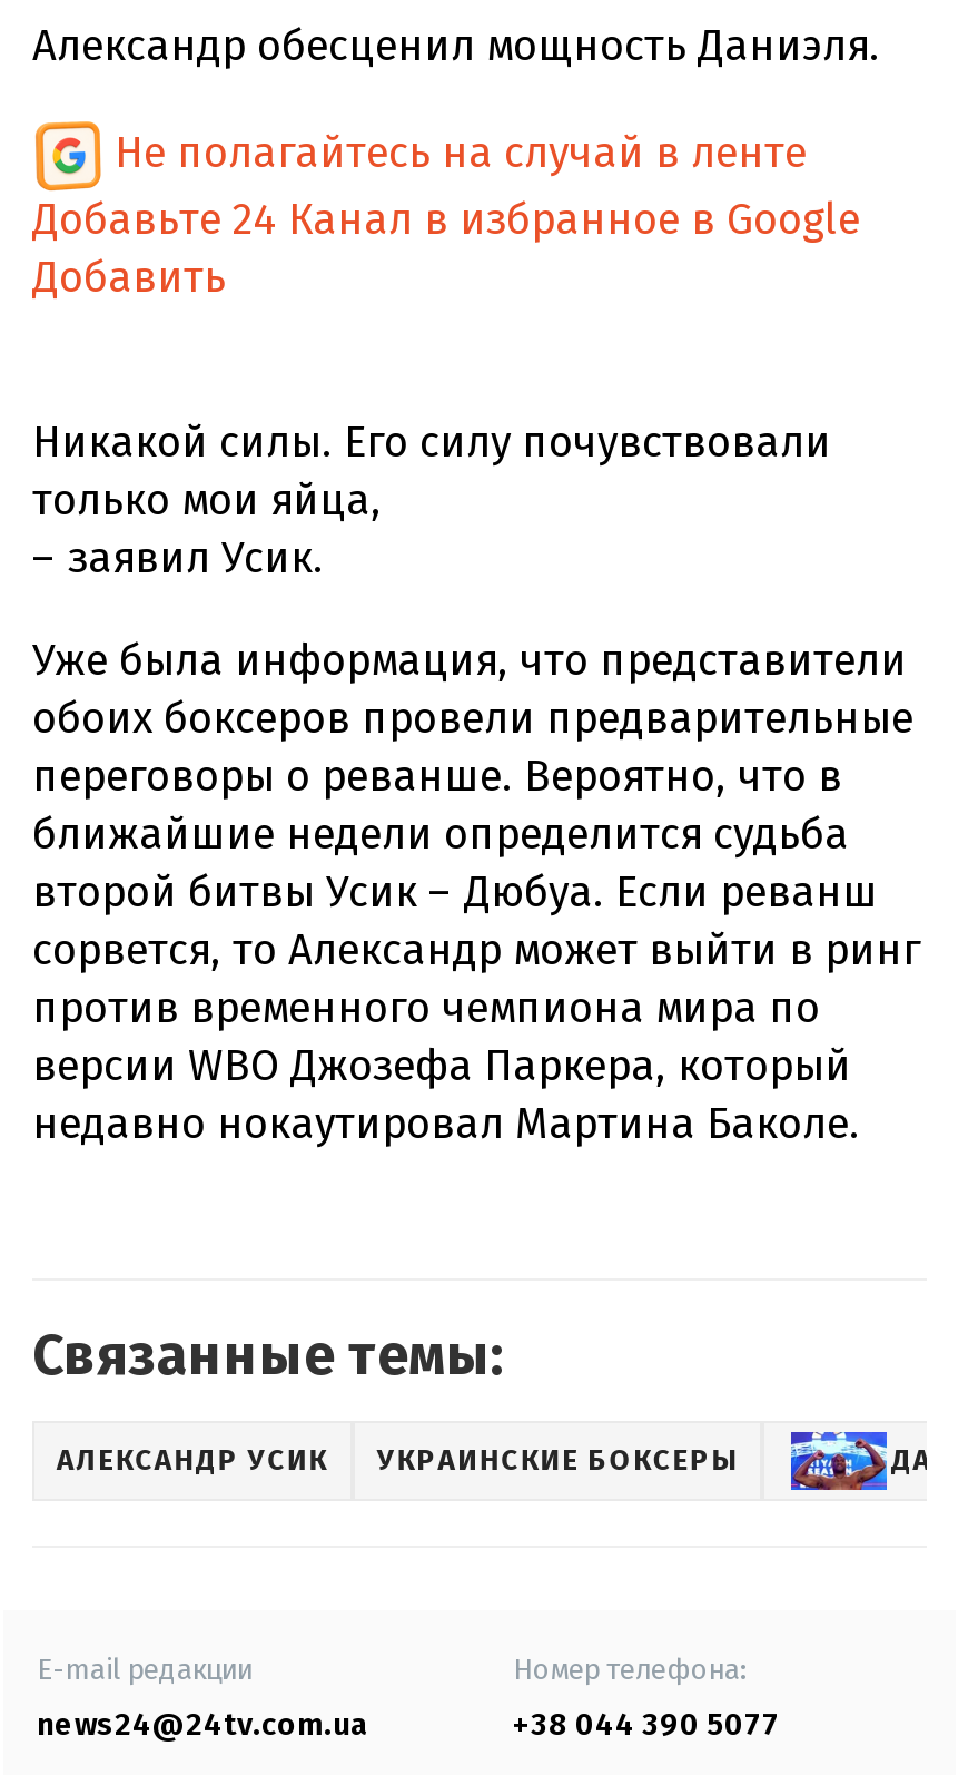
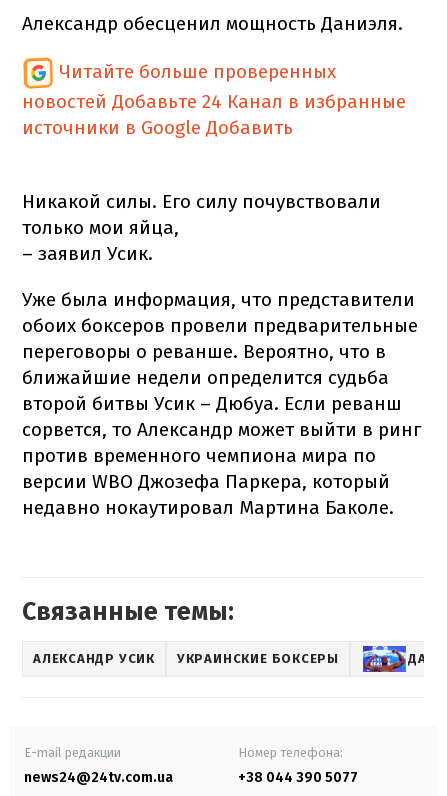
- Не полагайтесь на случай в ленте
- Добавьте 24 Канал в избранное в Google
- Добавить
+ Читайте больше проверенных
+ новостей Добавьте 24 Канал в избранные
+ источники в Google Добавить
